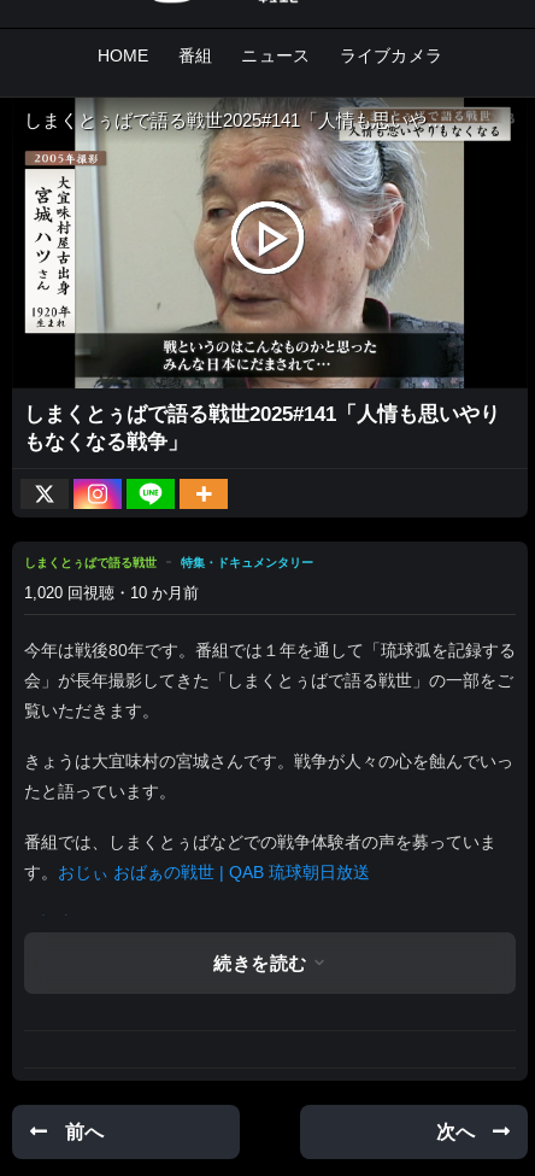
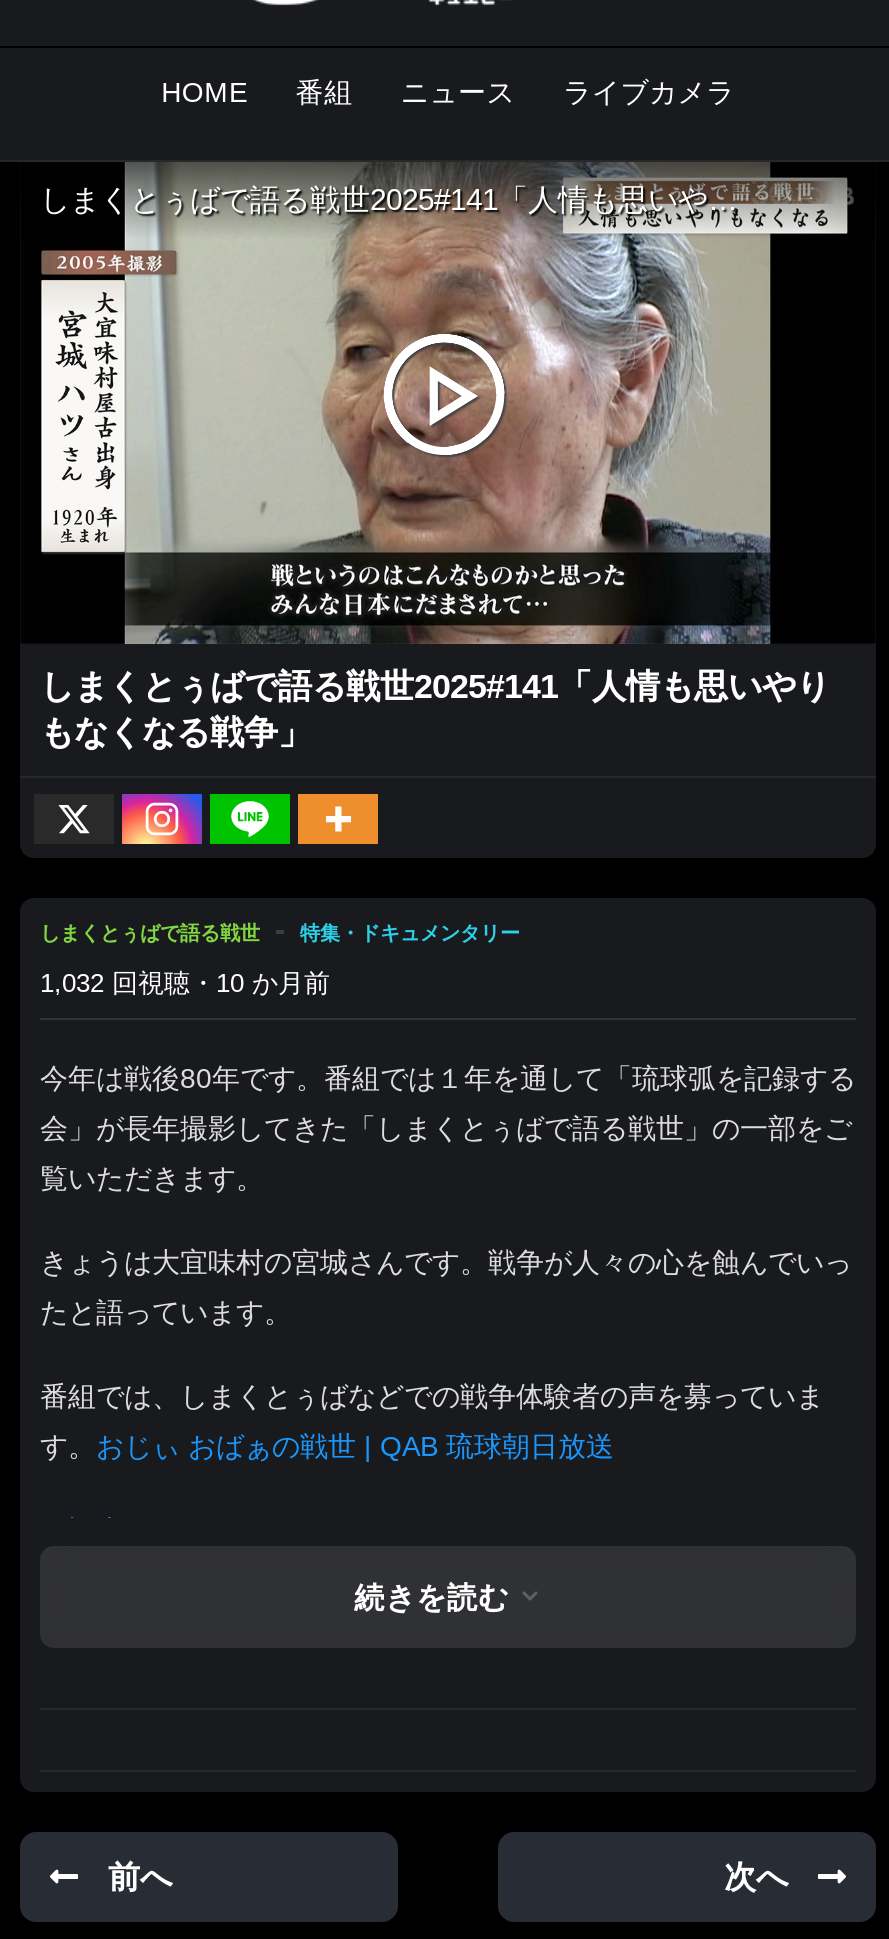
- 1,020 回視聴・10 か月前
+ 1,032 回視聴・10 か月前
